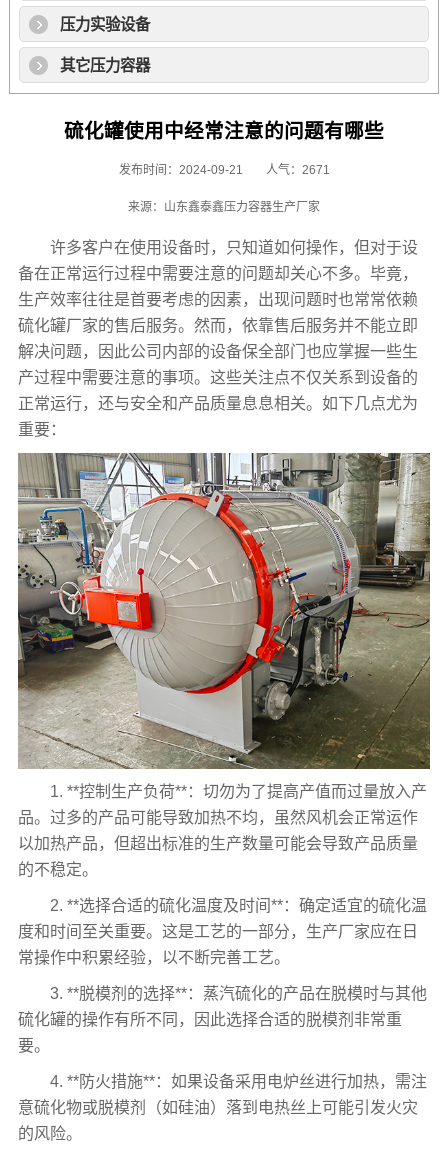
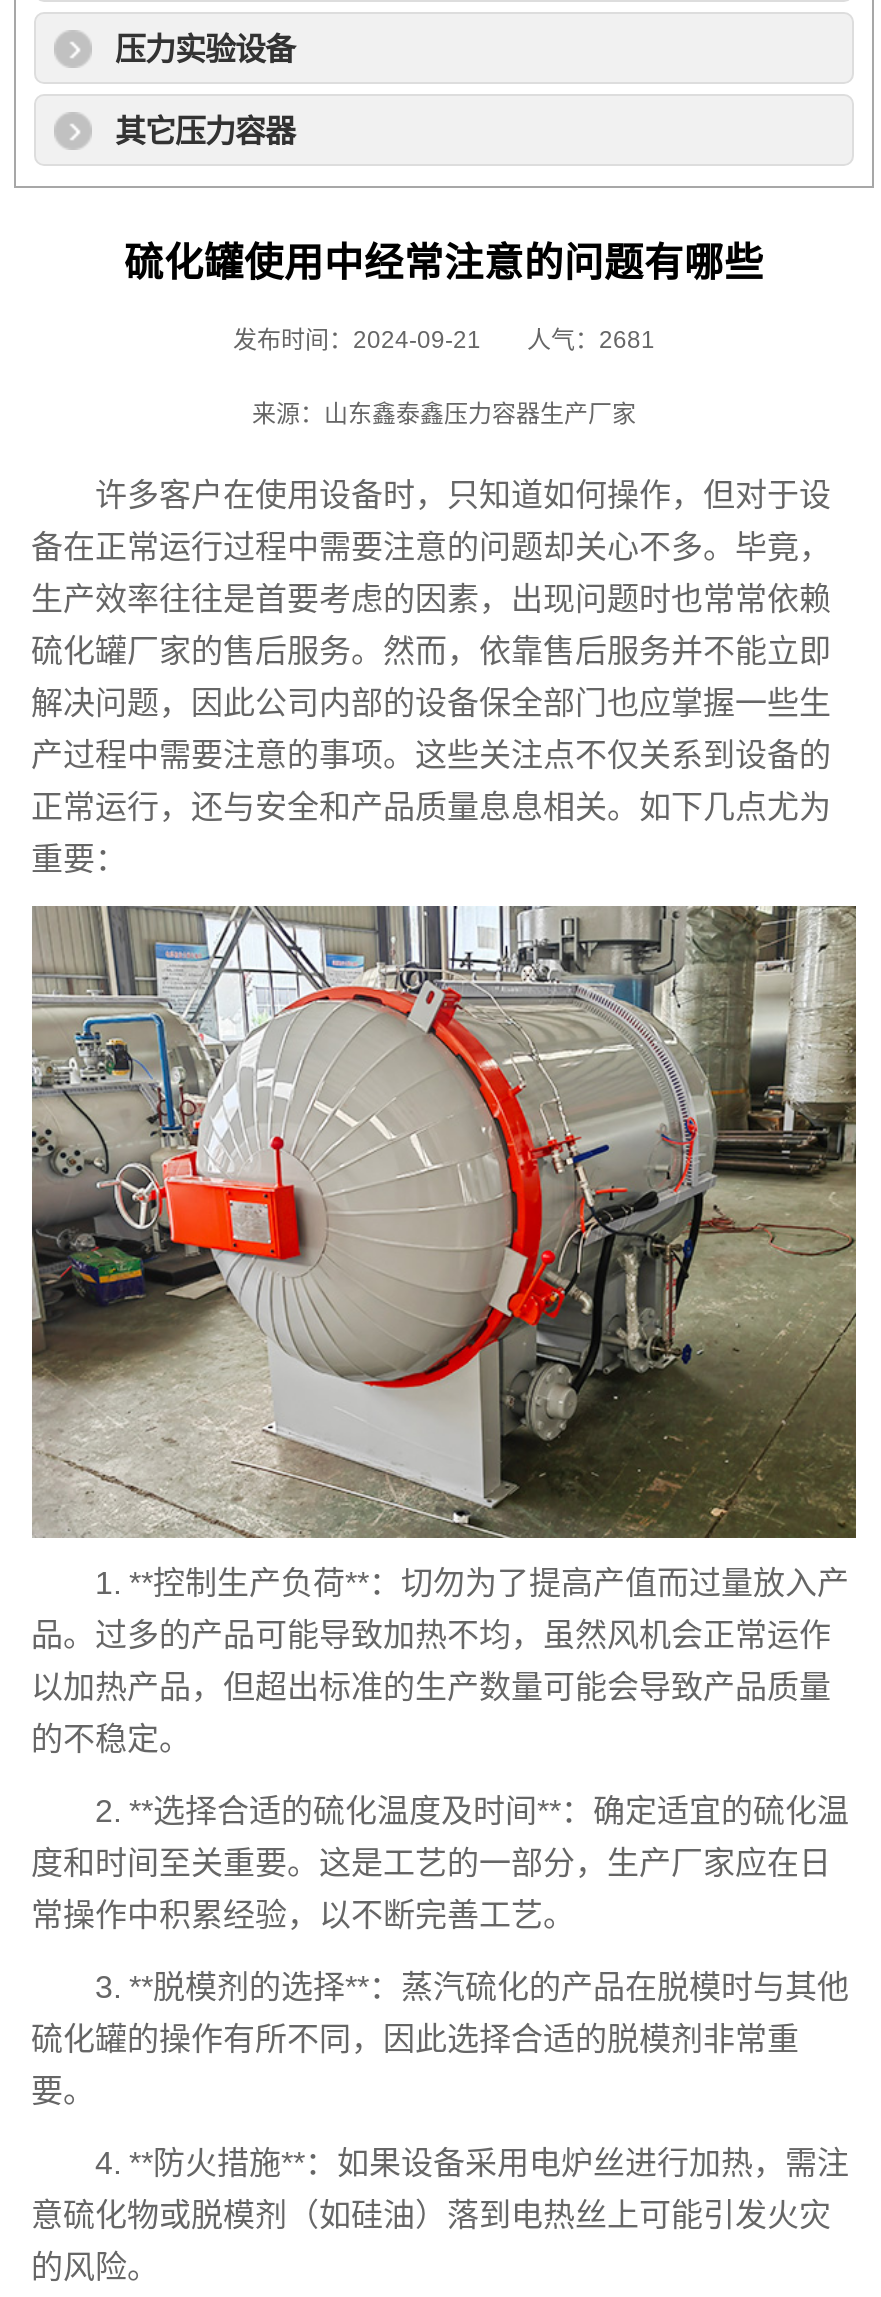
- 发布时间：2024-09-21 人气：2671
+ 发布时间：2024-09-21 人气：2681
